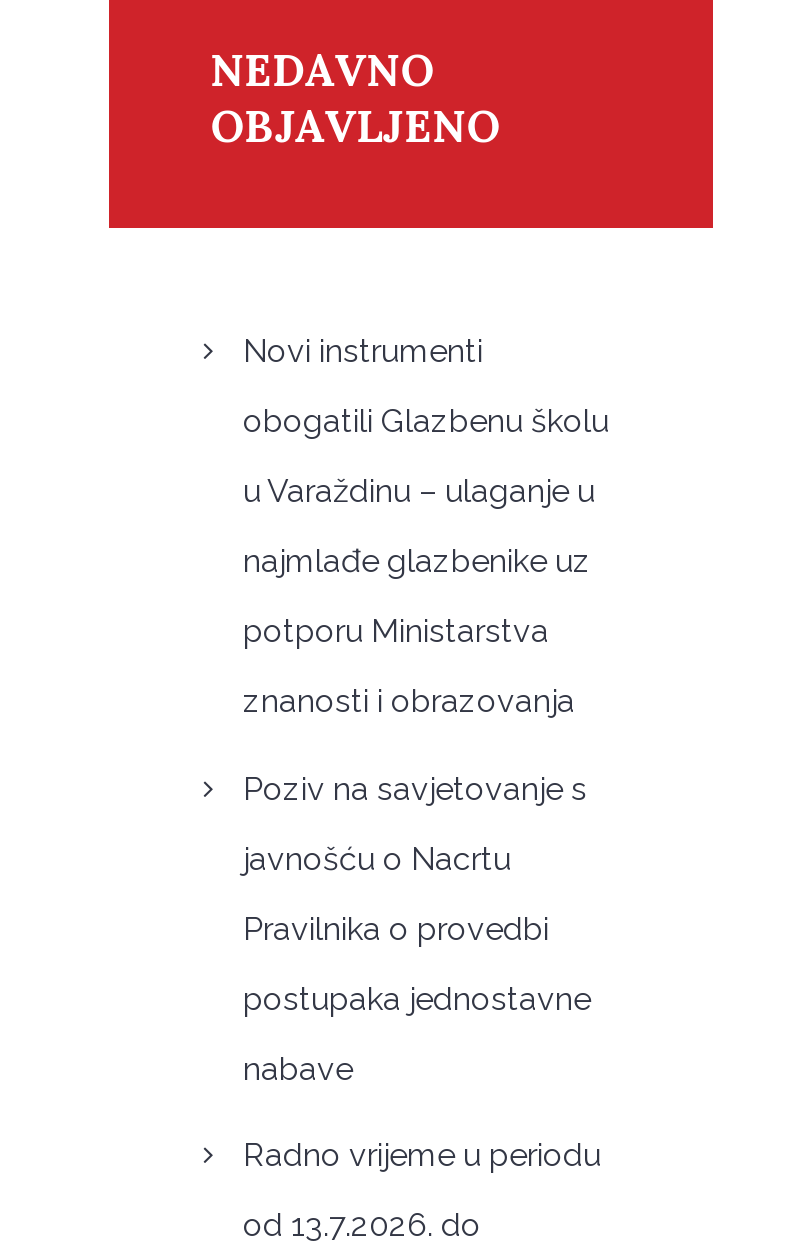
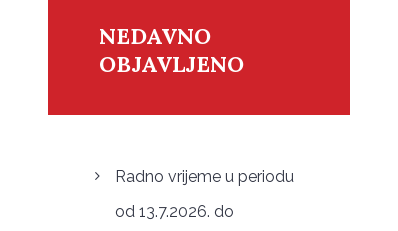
- Novi instrumenti
- obogatili Glazbenu školu
- u Varaždinu – ulaganje u
- najmlađe glazbenike uz
- potporu Ministarstva
- znanosti i obrazovanja
- Poziv na savjetovanje s
- javnošću o Nacrtu
- Pravilnika o provedbi
- postupaka jednostavne
- nabave
